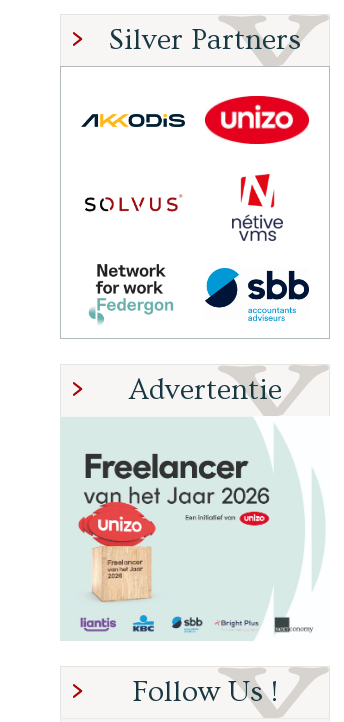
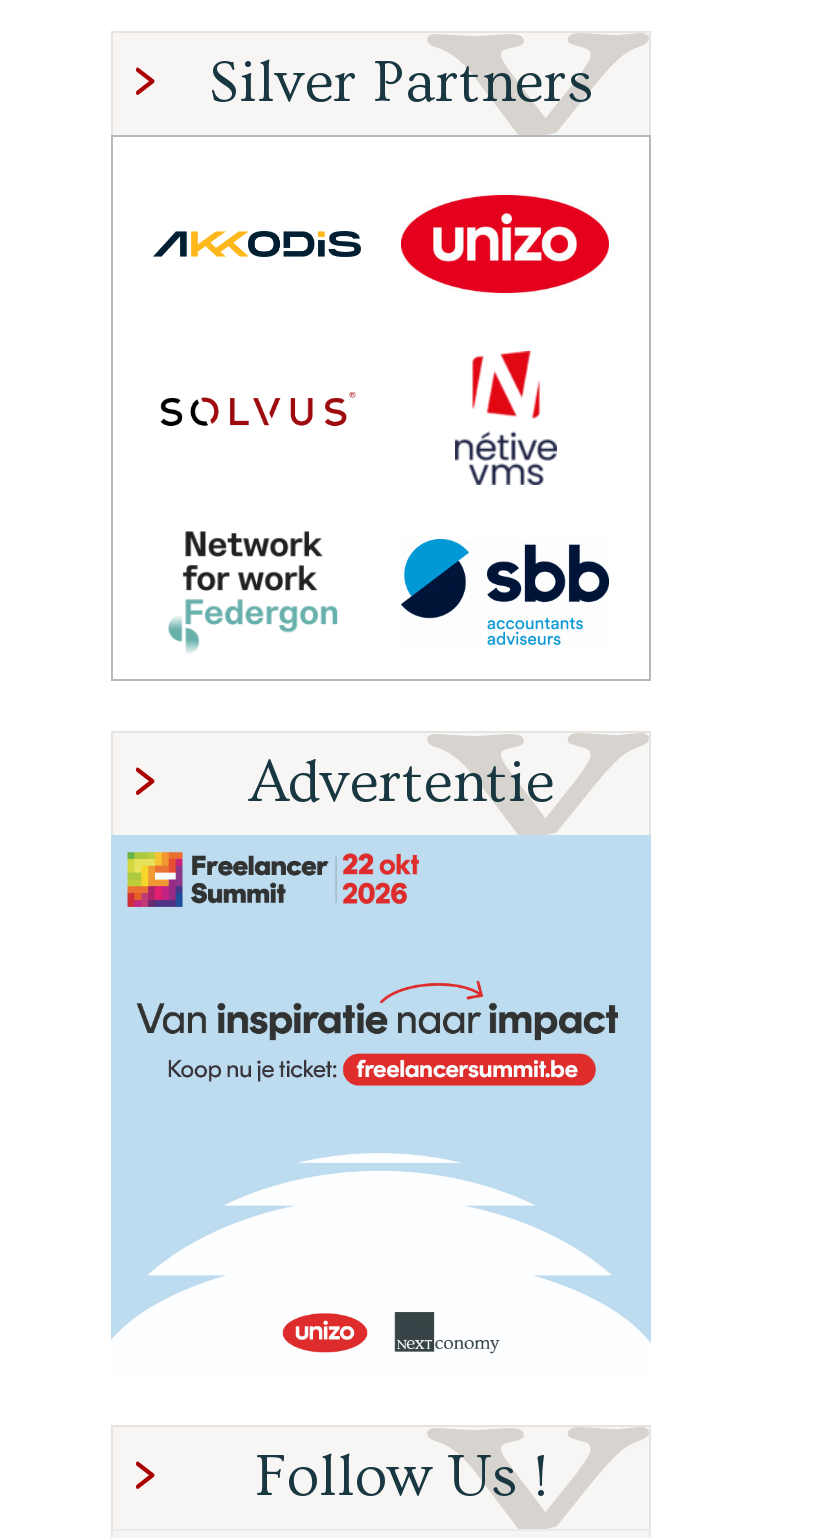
- [image]
+ [image]
